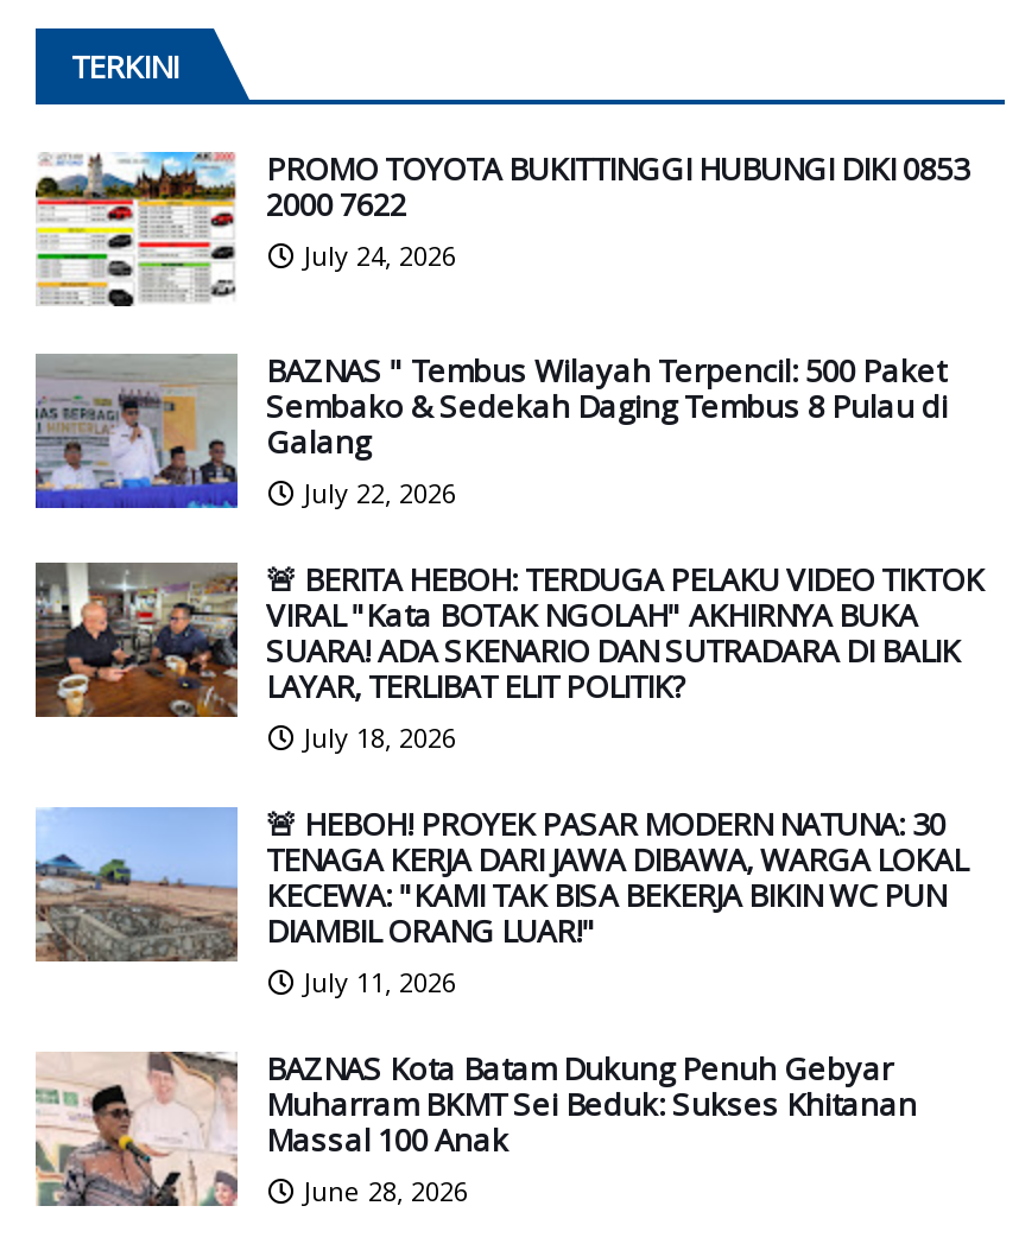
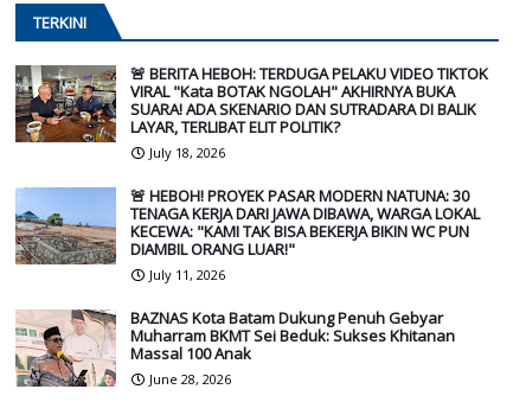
- [image]
- PROMO TOYOTA BUKITTINGGI HUBUNGI DIKI 0853
- 2000 7622
- July 24, 2026
- BAZNAS " Tembus Wilayah Terpencil: 500 Paket
- Sembako & Sedekah Daging Tembus 8 Pulau di
- Galang
- July 22, 2026

- [image]
